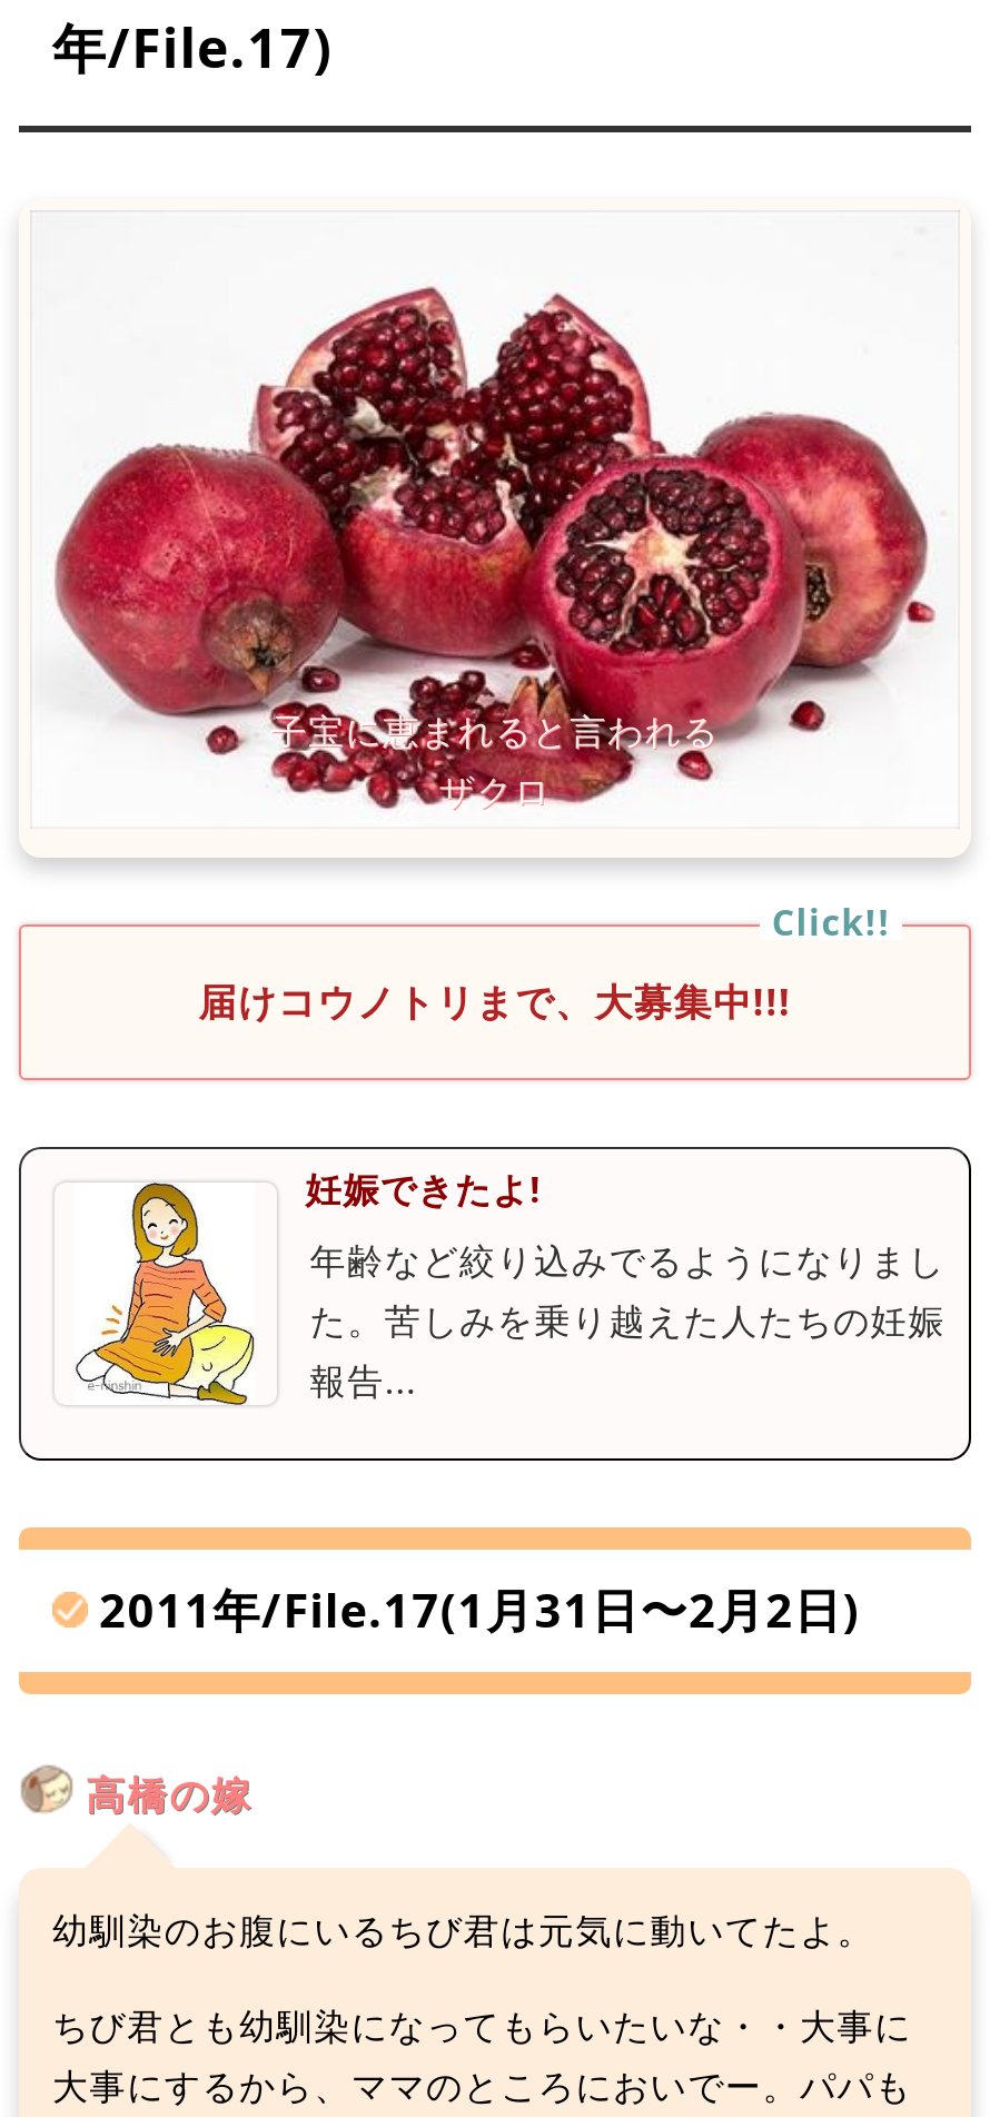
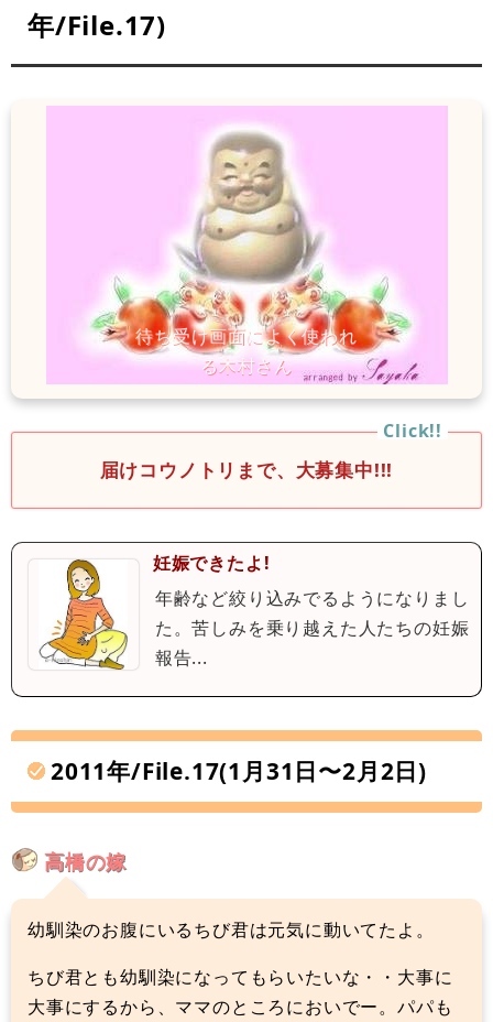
- [image]
+ [image]
